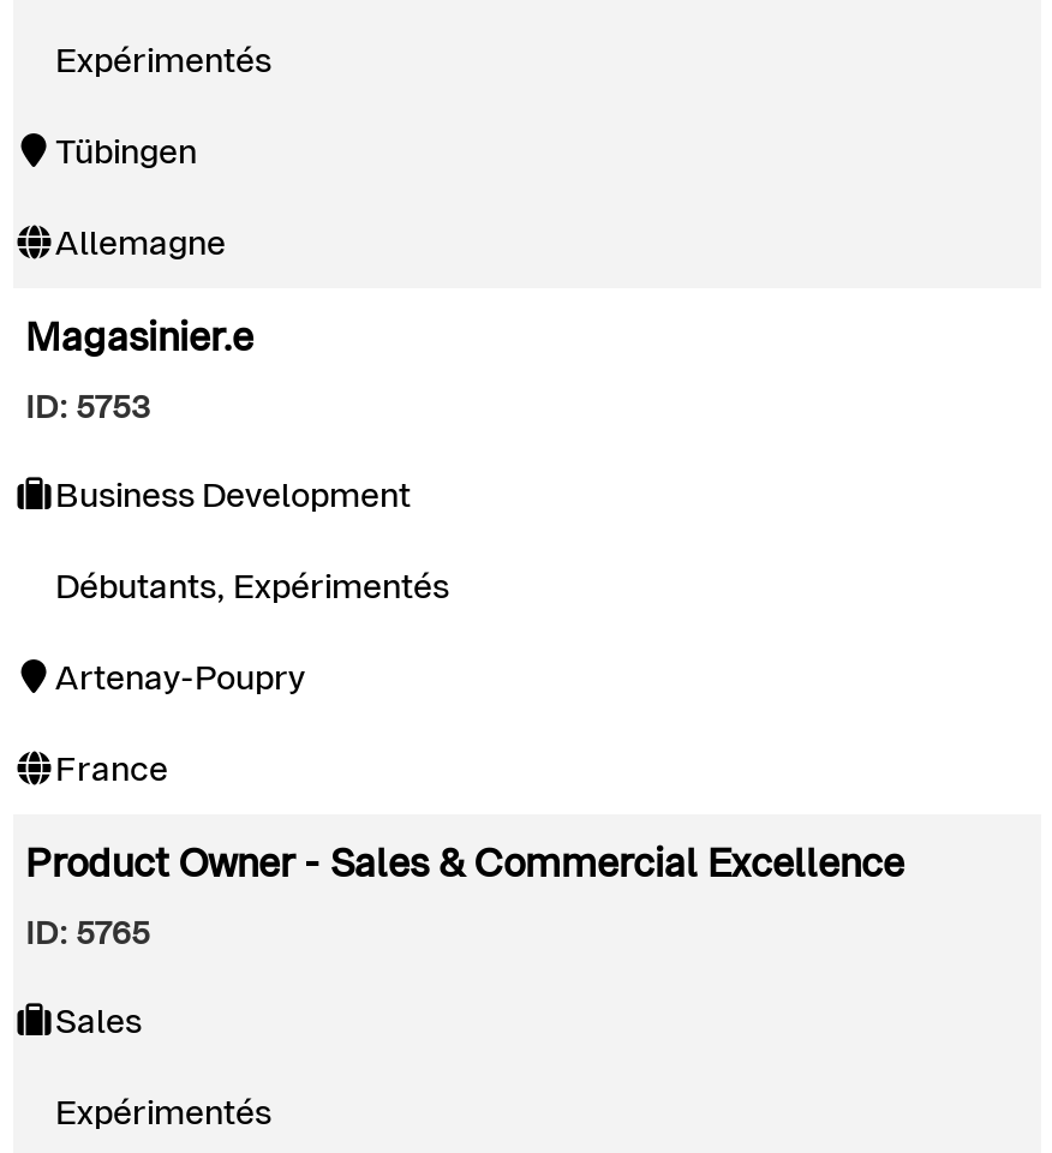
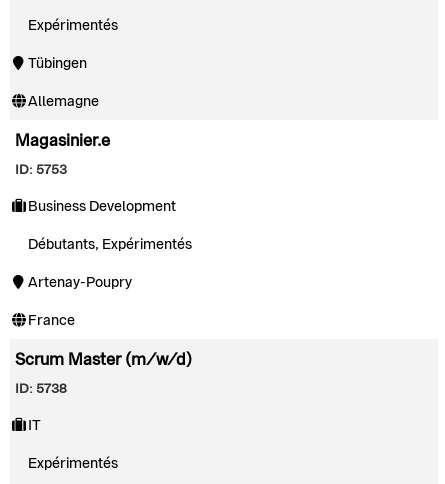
- Product Owner - Sales & Commercial Excellence
+ Scrum Master (m/w/d)

- ID: 5765
+ ID: 5738

- Sales
+ IT
